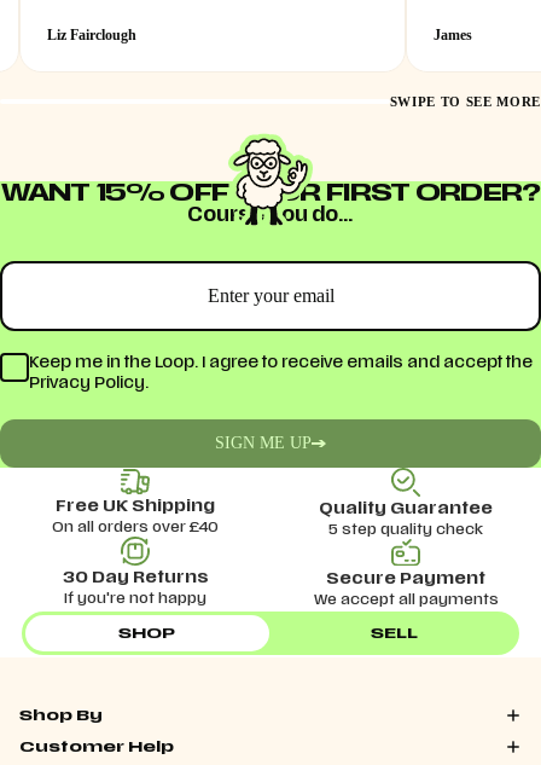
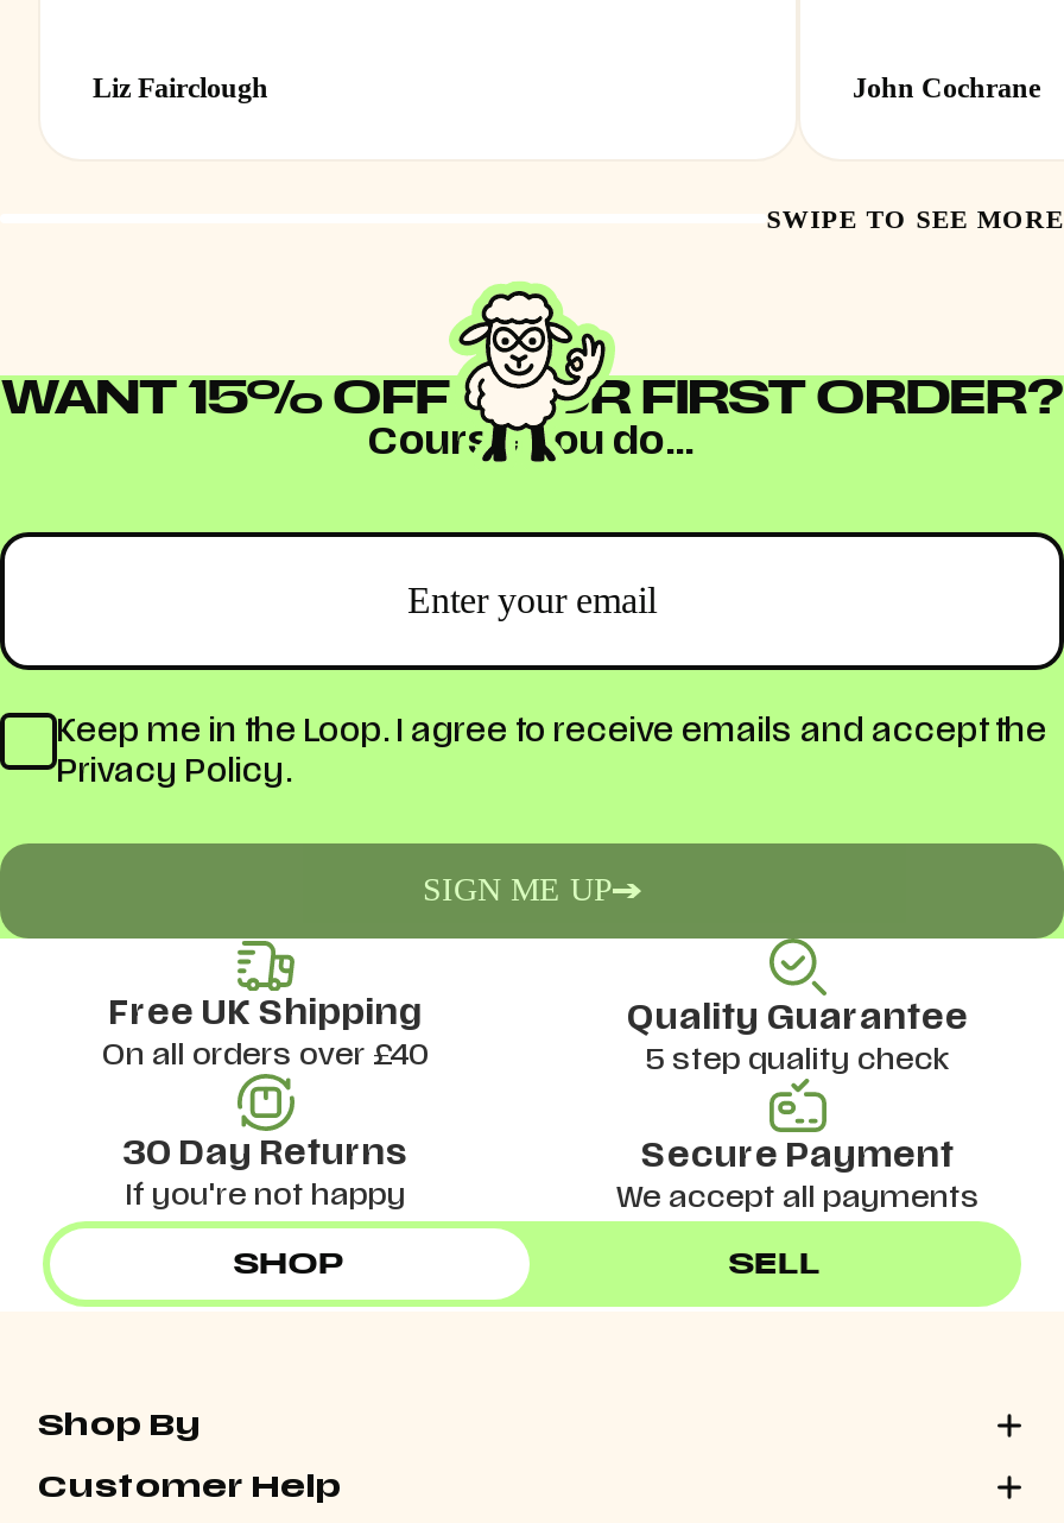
- James
+ John Cochrane
